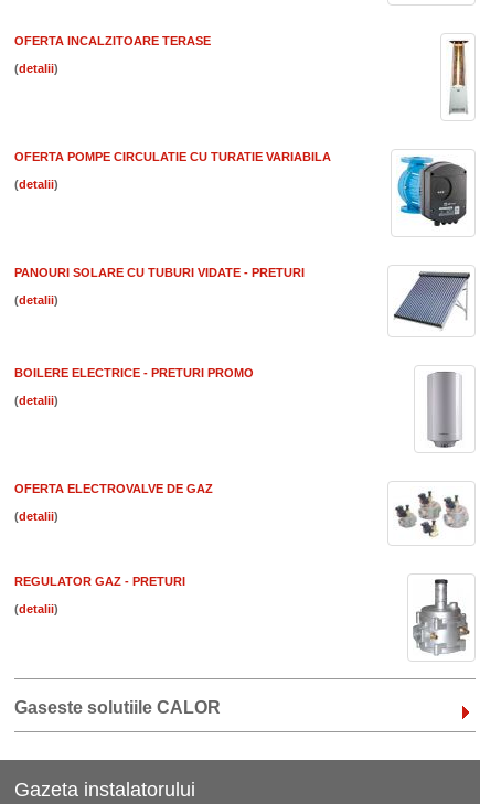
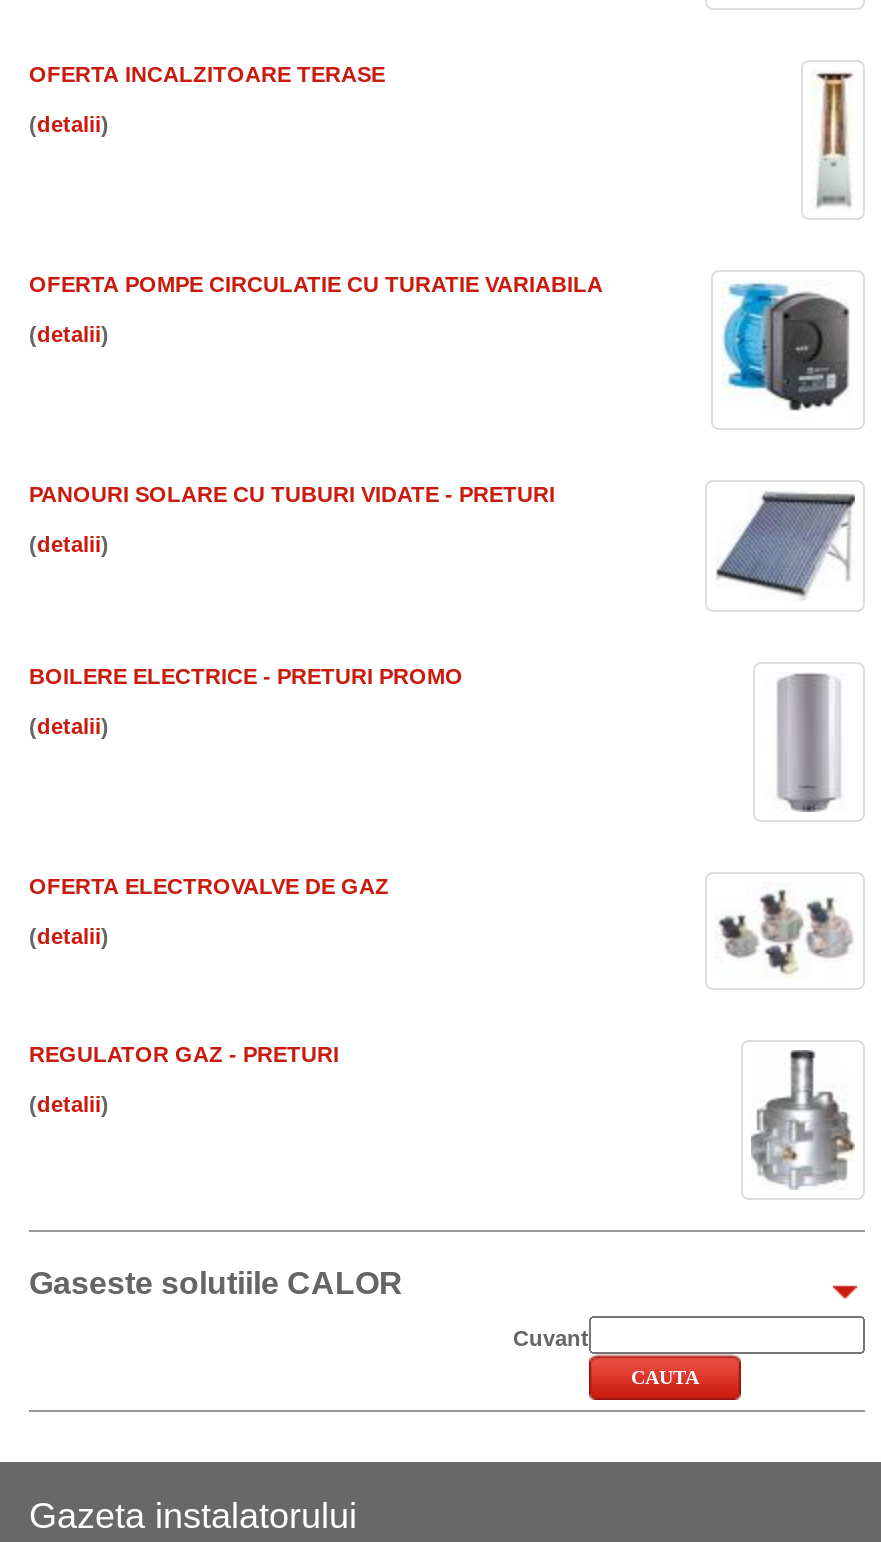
+ [image]
+ Cuvant
